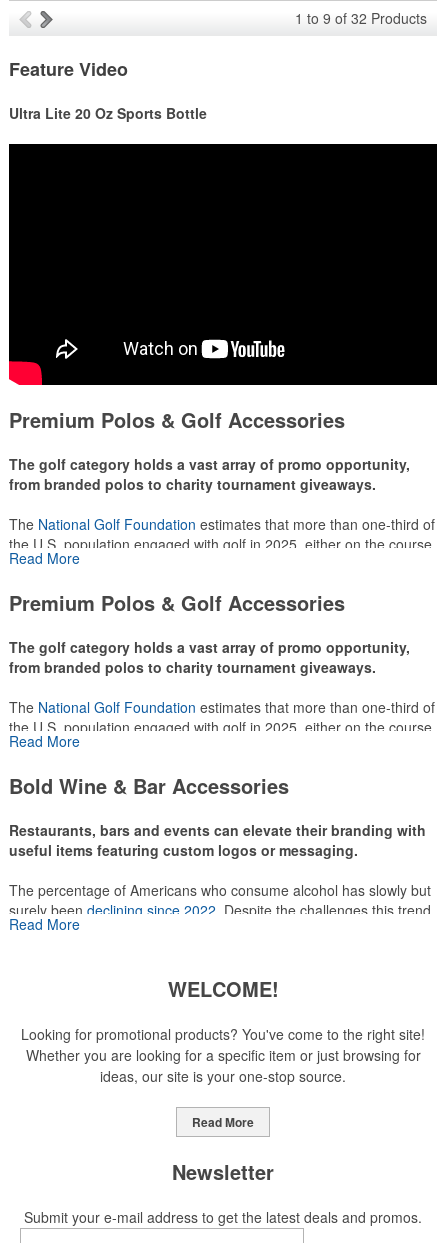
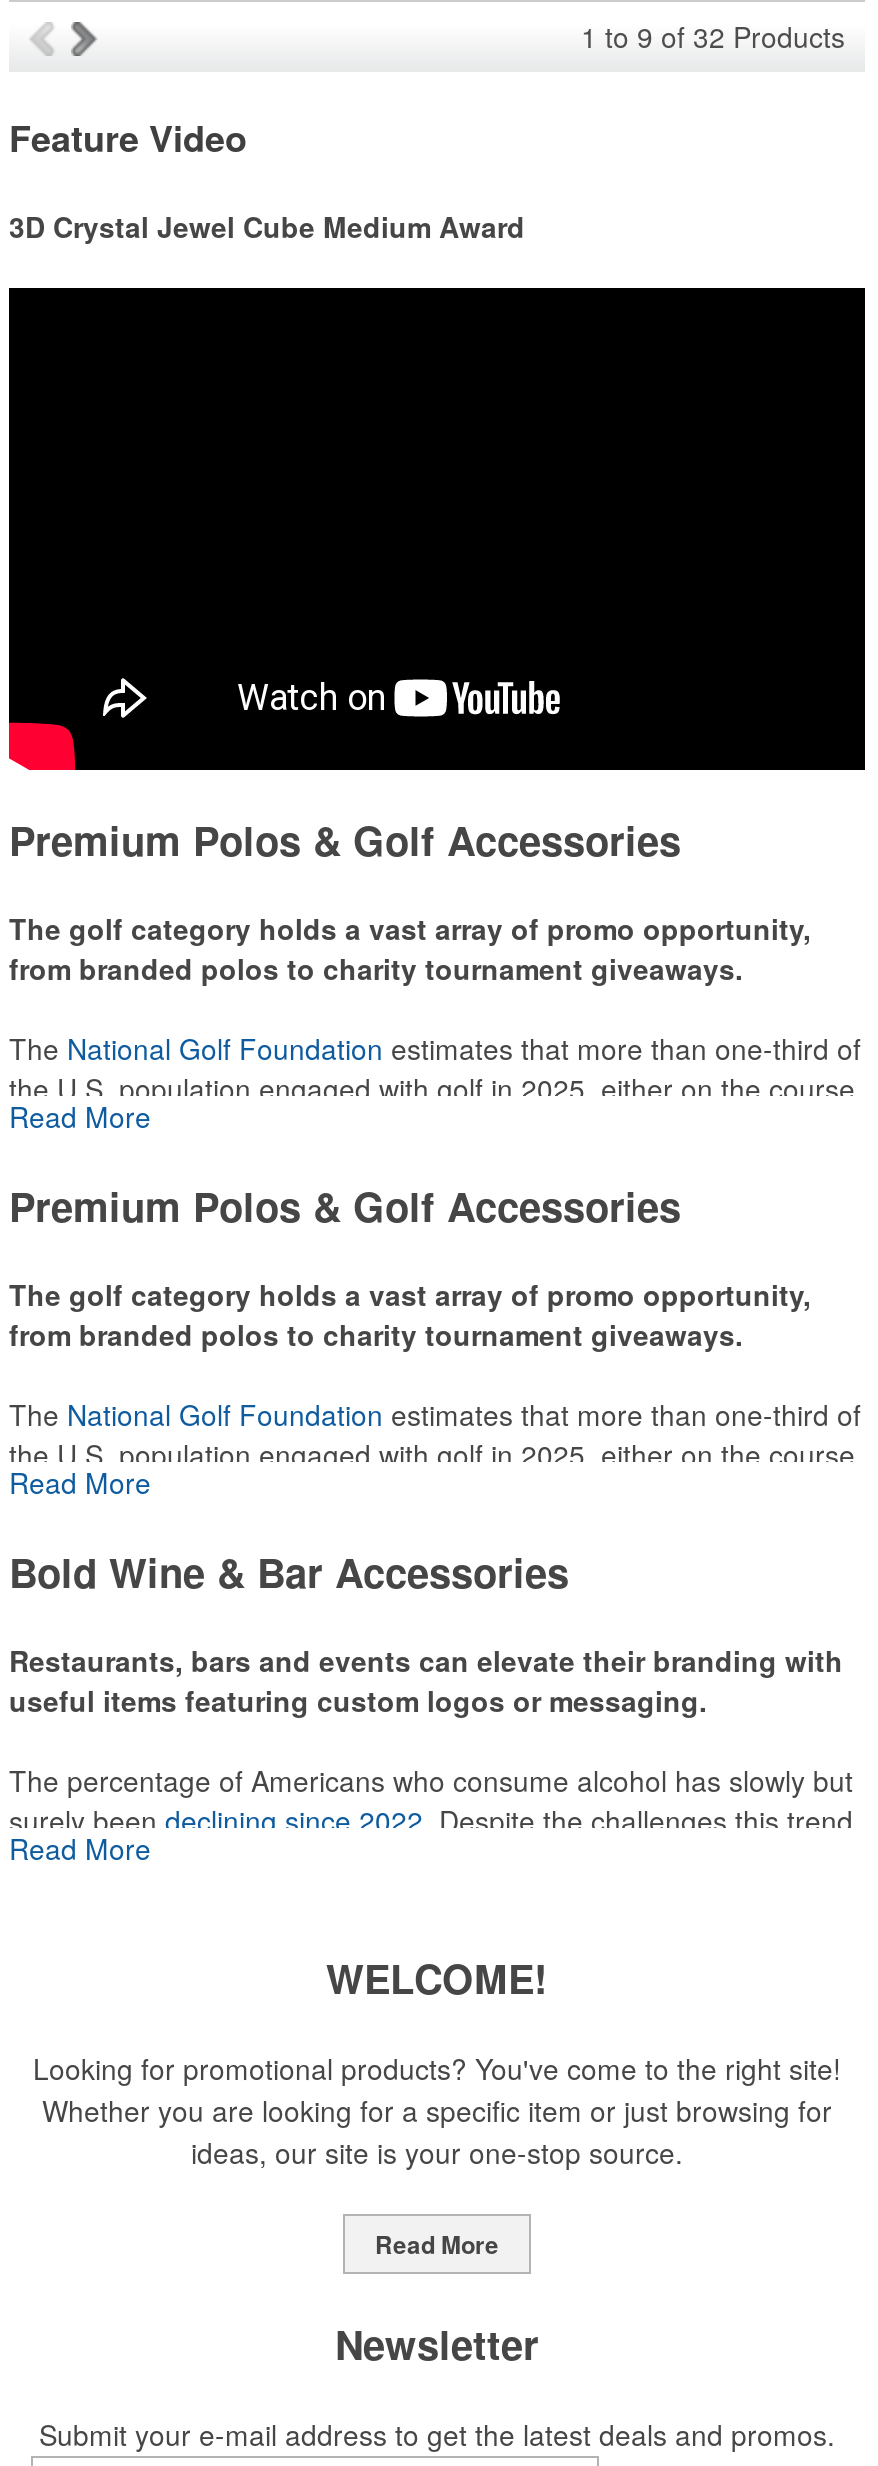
- Ultra Lite 20 Oz Sports Bottle
+ 3D Crystal Jewel Cube Medium Award
